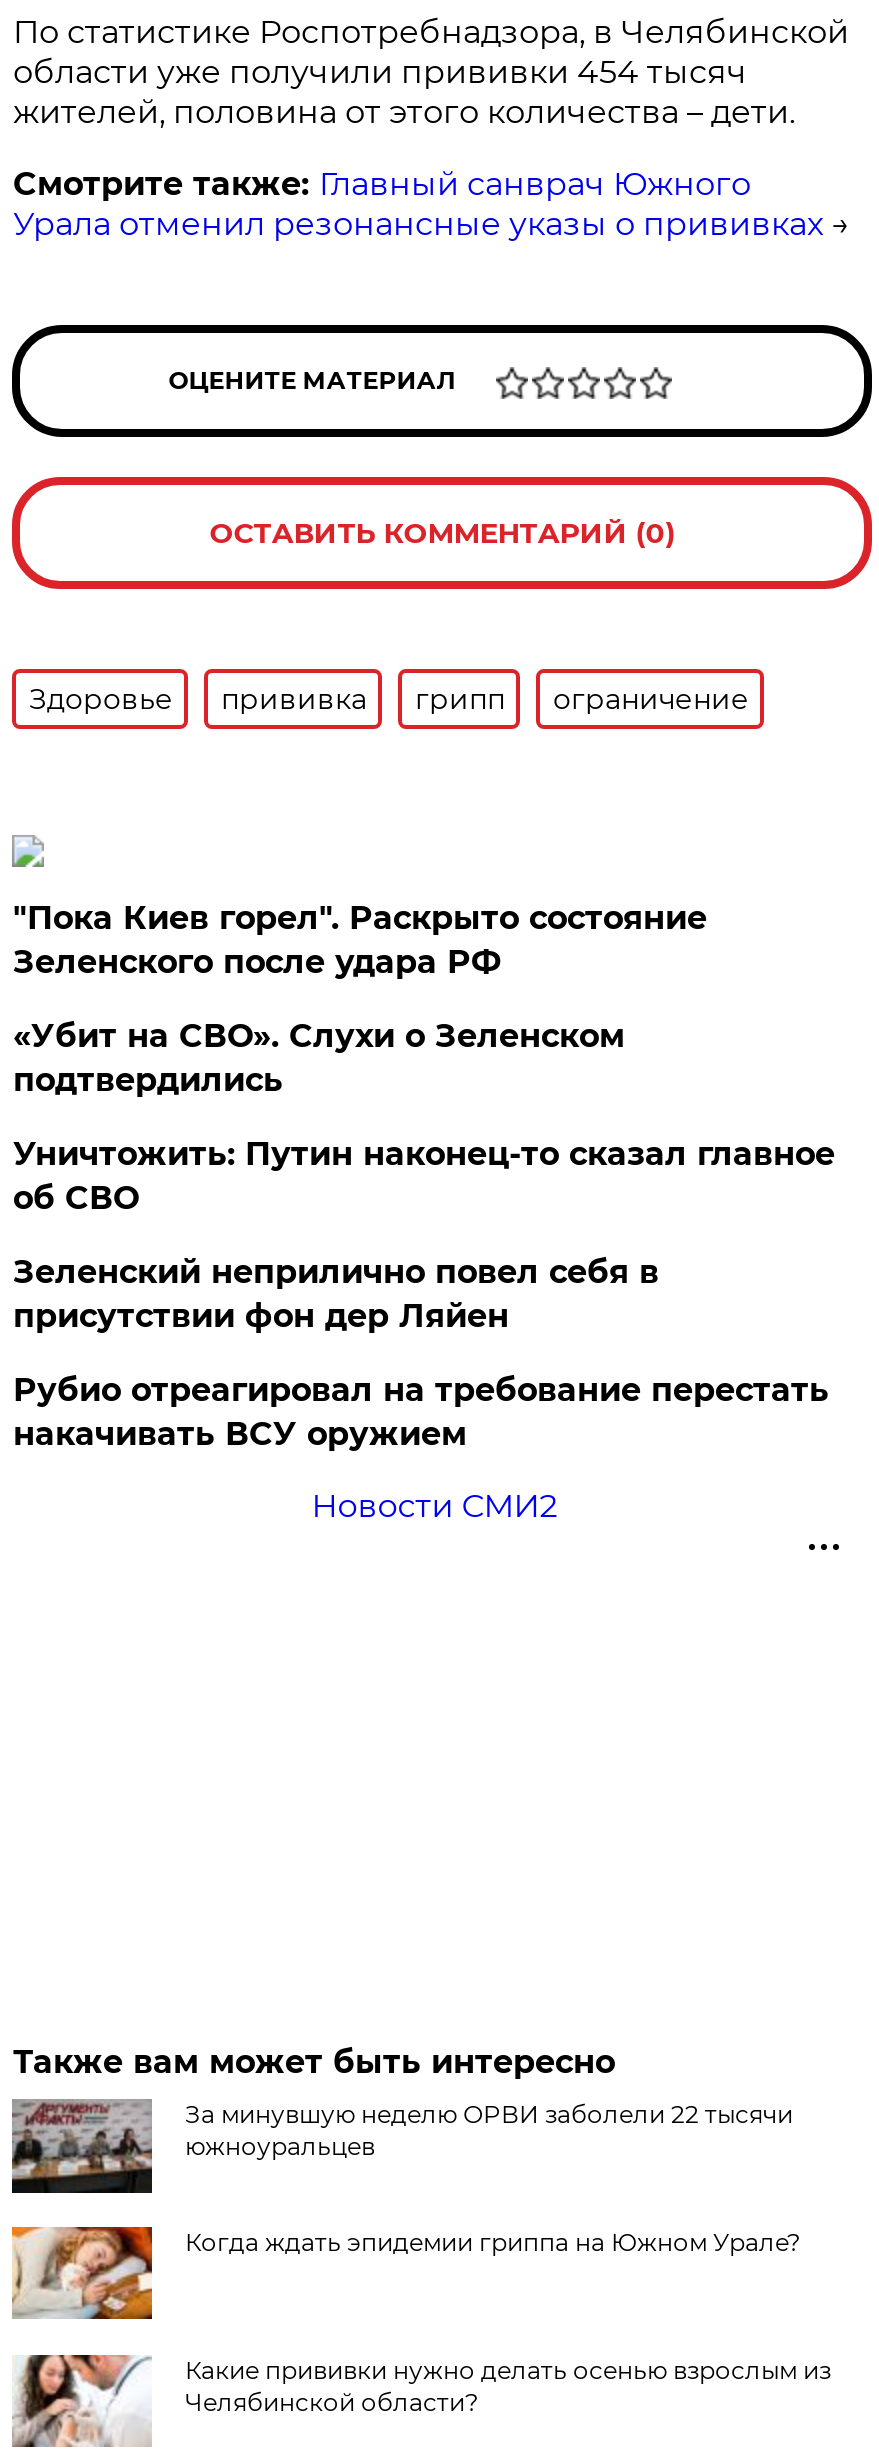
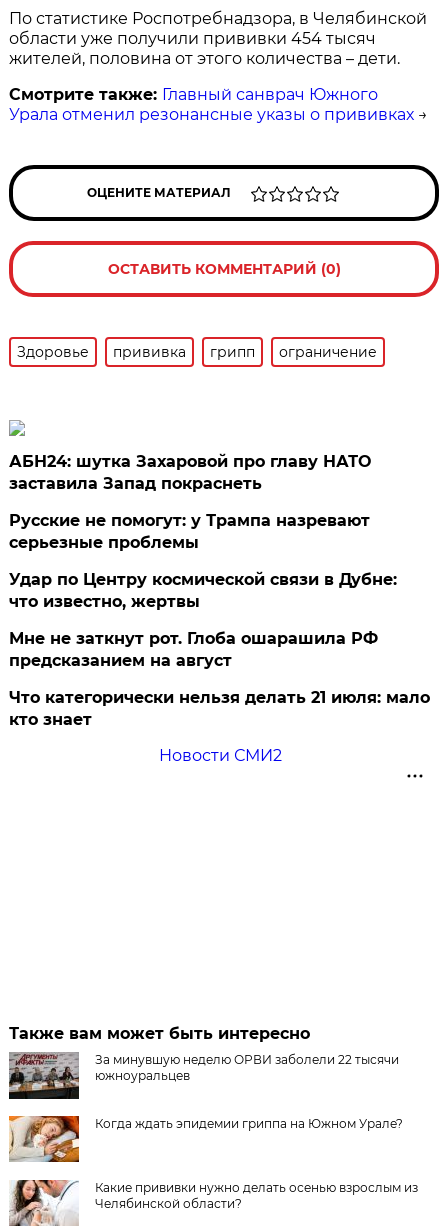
- "Пока Киев горел". Раскрыто состояние
- Зеленского после удара РФ
+ АБН24: шутка Захаровой про главу НАТО
+ заставила Запад покраснеть

- «Убит на СВО». Слухи о Зеленском
- подтвердились
+ Русские не помогут: у Трампа назревают
+ серьезные проблемы

- Уничтожить: Путин наконец-то сказал главное
- об СВО
+ Удар по Центру космической связи в Дубне:
+ что известно, жертвы

- Зеленский неприлично повел cебя в
- присутствии фон дер Ляйен
+ Мне не заткнут рот. Глоба ошарашила РФ
+ предсказанием на август

- Рубио отреагировал на требование перестать
- накачивать ВСУ оружием
+ Что категорически нельзя делать 21 июля: мало
+ кто знает
